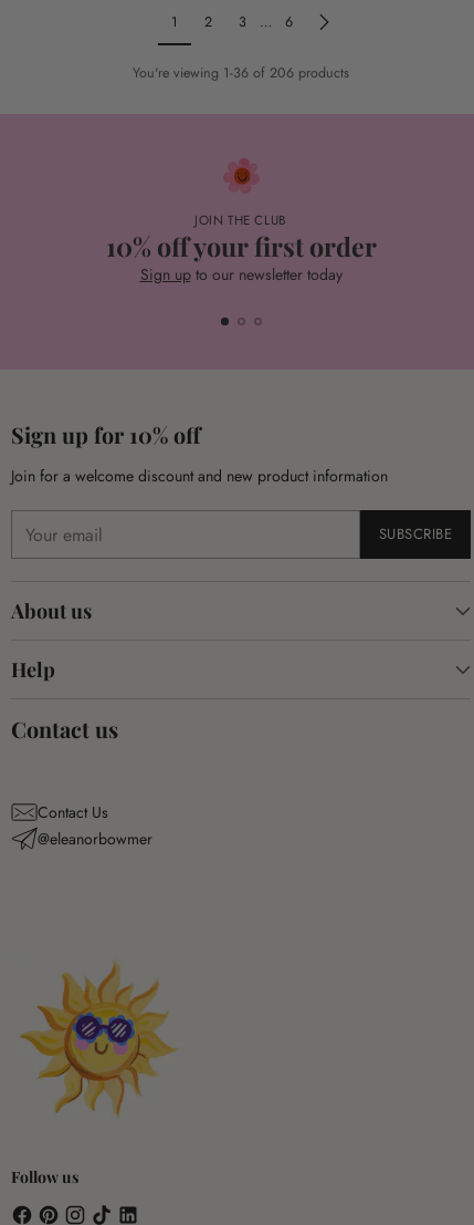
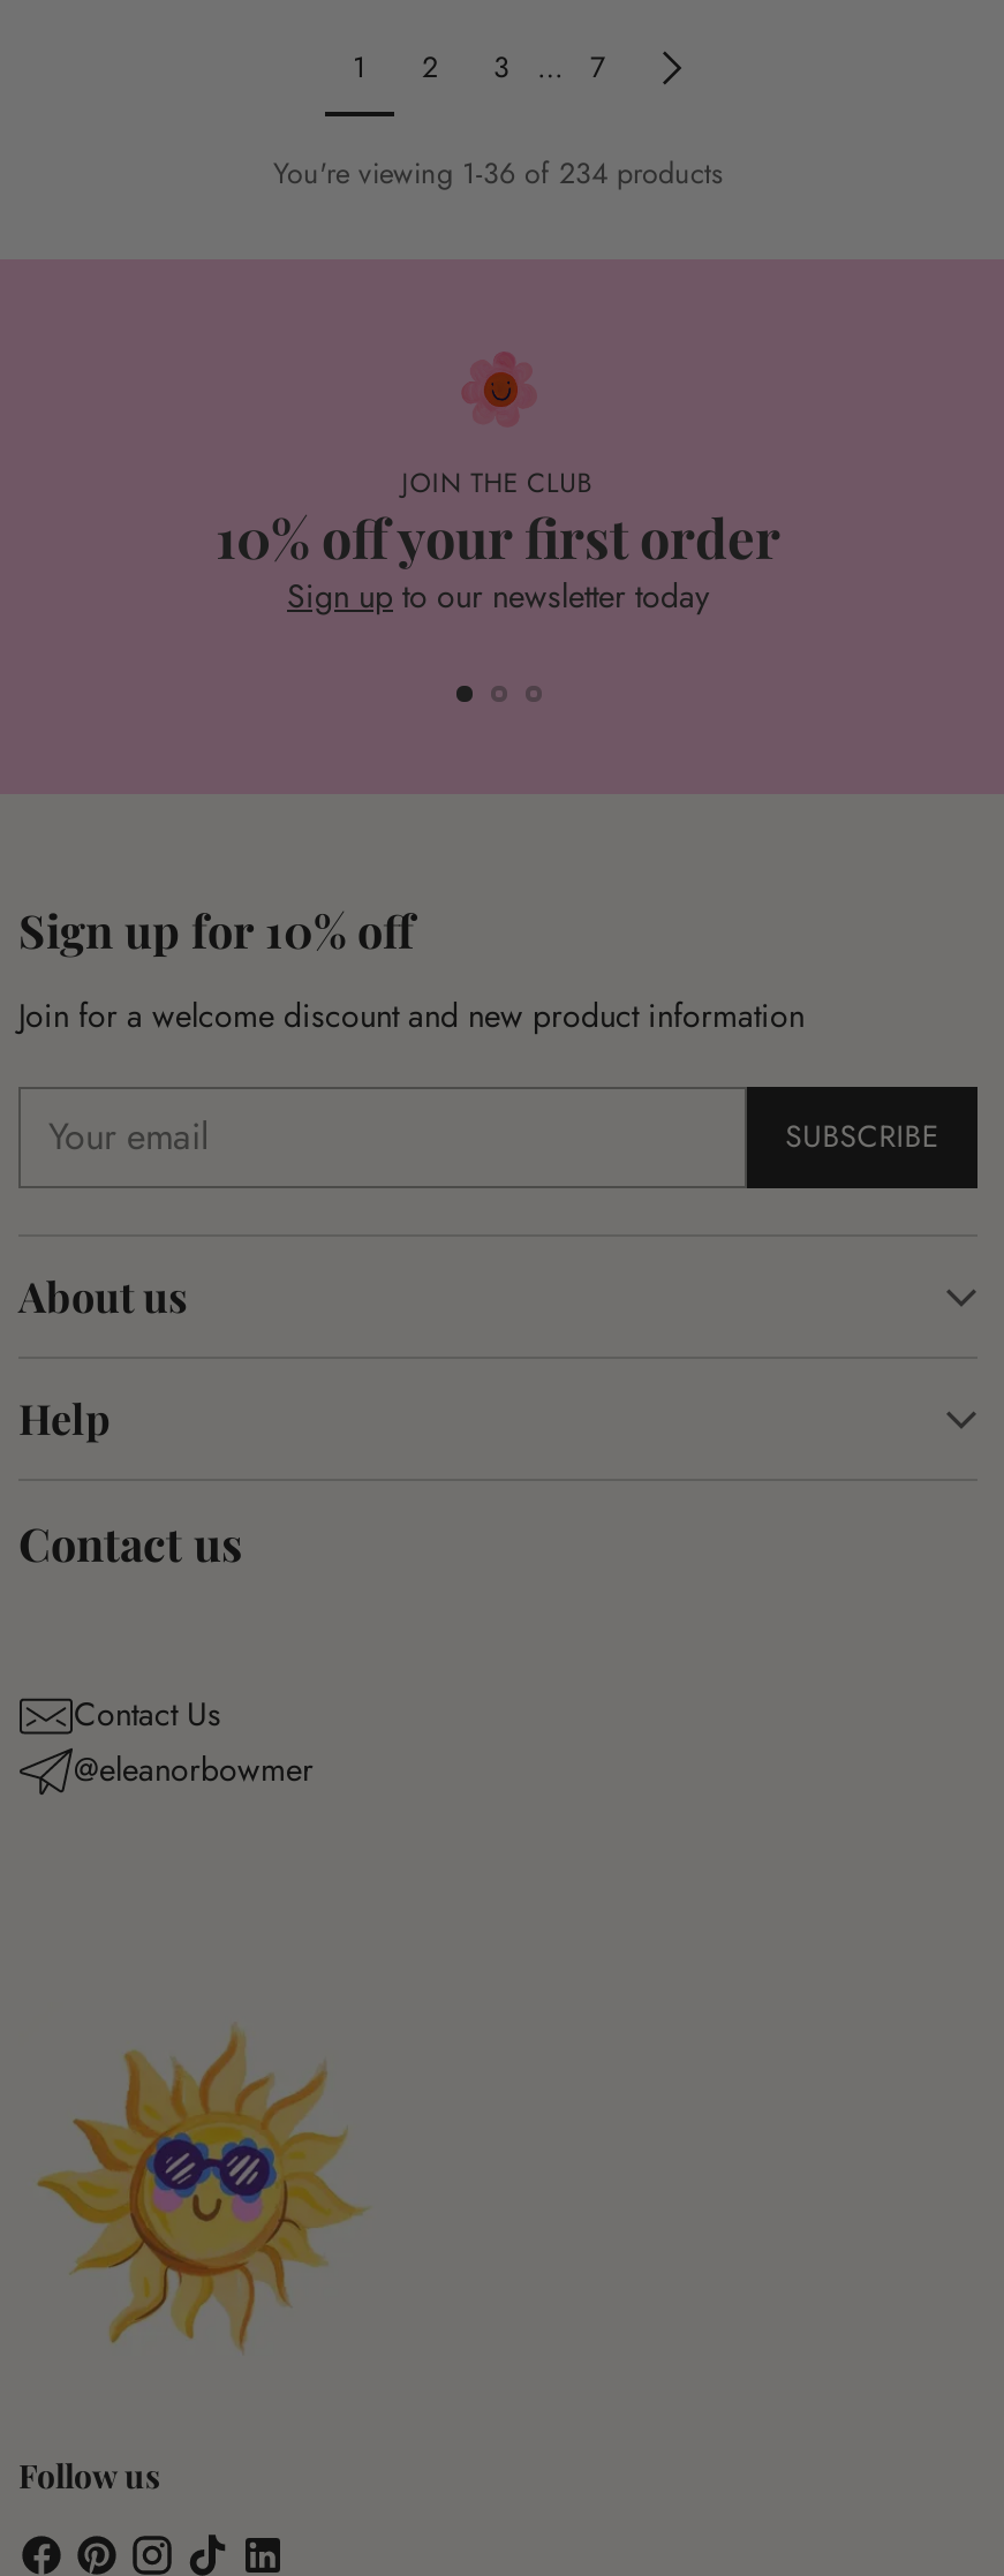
- 6
+ 7

- You're viewing 1-36 of 206 products
+ You're viewing 1-36 of 234 products
